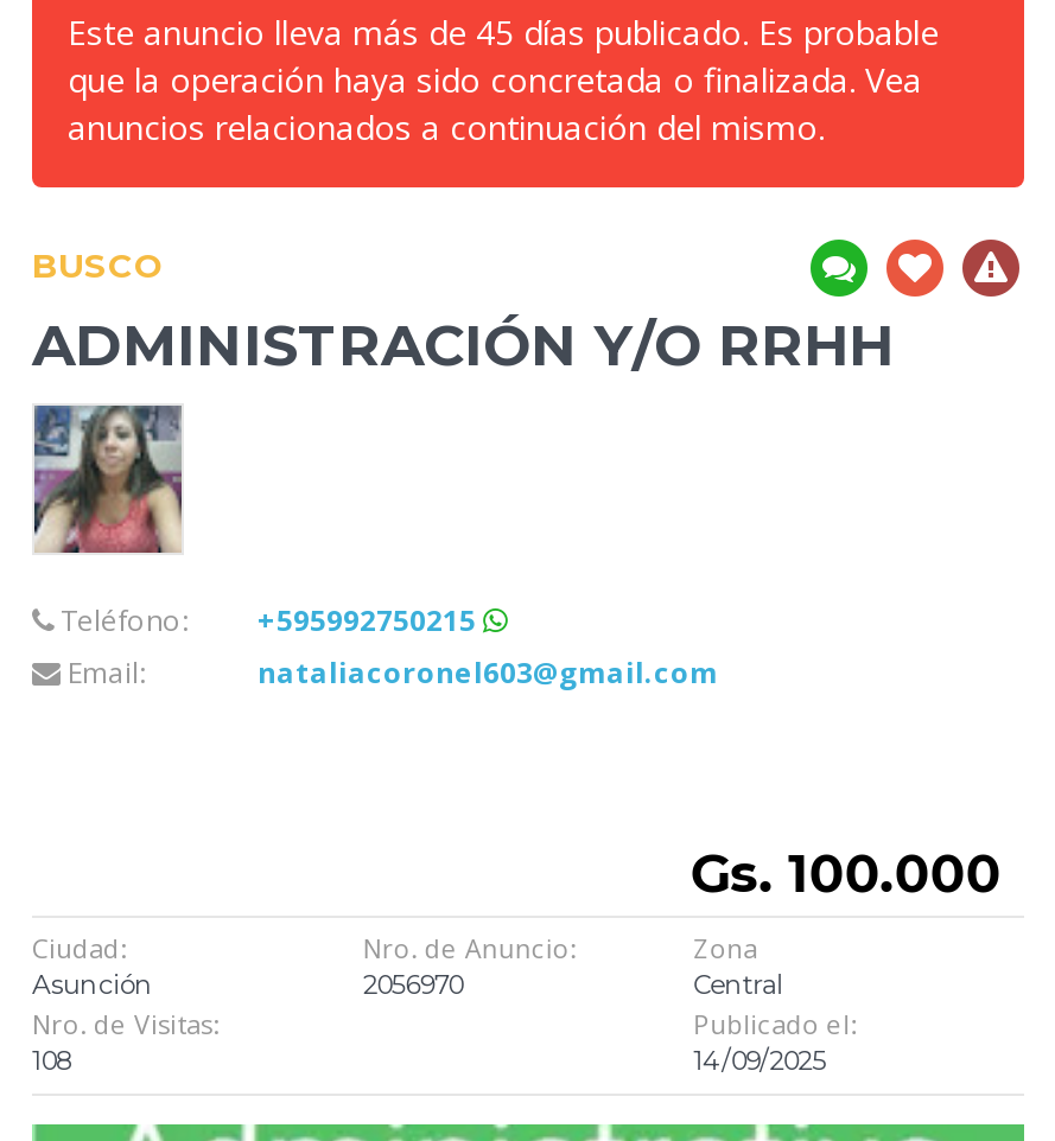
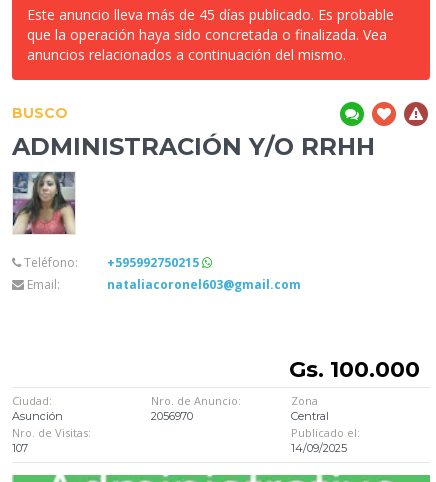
- 108
+ 107
